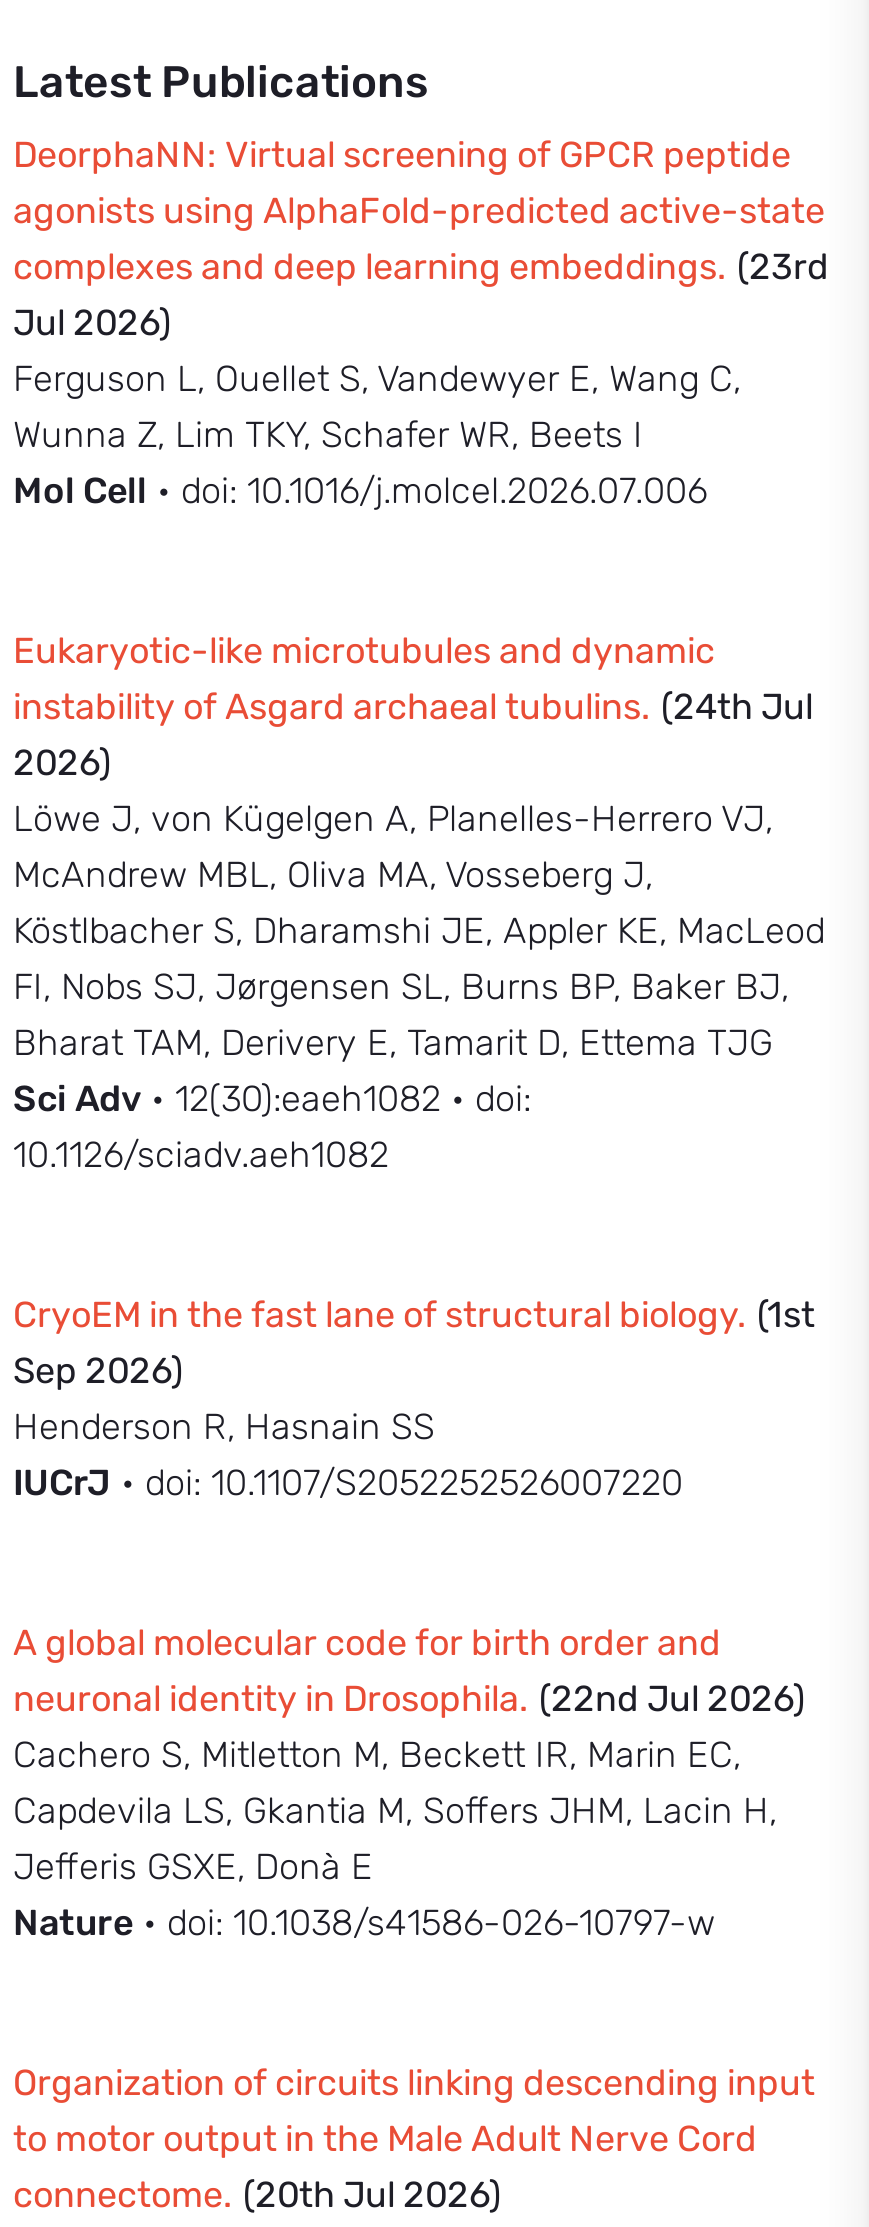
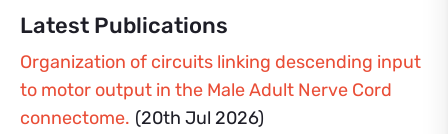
- DeorphaNN: Virtual screening of GPCR peptide
- agonists using AlphaFold-predicted active-state
- complexes and deep learning embeddings. (23rd
- Jul 2026)
- Ferguson L, Ouellet S, Vandewyer E, Wang C,
- Wunna Z, Lim TKY, Schafer WR, Beets I
- Mol Cell • doi: 10.1016/j.molcel.2026.07.006

- Eukaryotic-like microtubules and dynamic
- instability of Asgard archaeal tubulins. (24th Jul
- 2026)
- Löwe J, von Kügelgen A, Planelles-Herrero VJ,
- McAndrew MBL, Oliva MA, Vosseberg J,
- Köstlbacher S, Dharamshi JE, Appler KE, MacLeod
- FI, Nobs SJ, Jørgensen SL, Burns BP, Baker BJ,
- Bharat TAM, Derivery E, Tamarit D, Ettema TJG
- Sci Adv • 12(30):eaeh1082 • doi:
- 10.1126/sciadv.aeh1082

- CryoEM in the fast lane of structural biology. (1st
- Sep 2026)
- Henderson R, Hasnain SS
- IUCrJ • doi: 10.1107/S2052252526007220

- A global molecular code for birth order and
- neuronal identity in Drosophila. (22nd Jul 2026)
- Cachero S, Mitletton M, Beckett IR, Marin EC,
- Capdevila LS, Gkantia M, Soffers JHM, Lacin H,
- Jefferis GSXE, Donà E
- Nature • doi: 10.1038/s41586-026-10797-w
